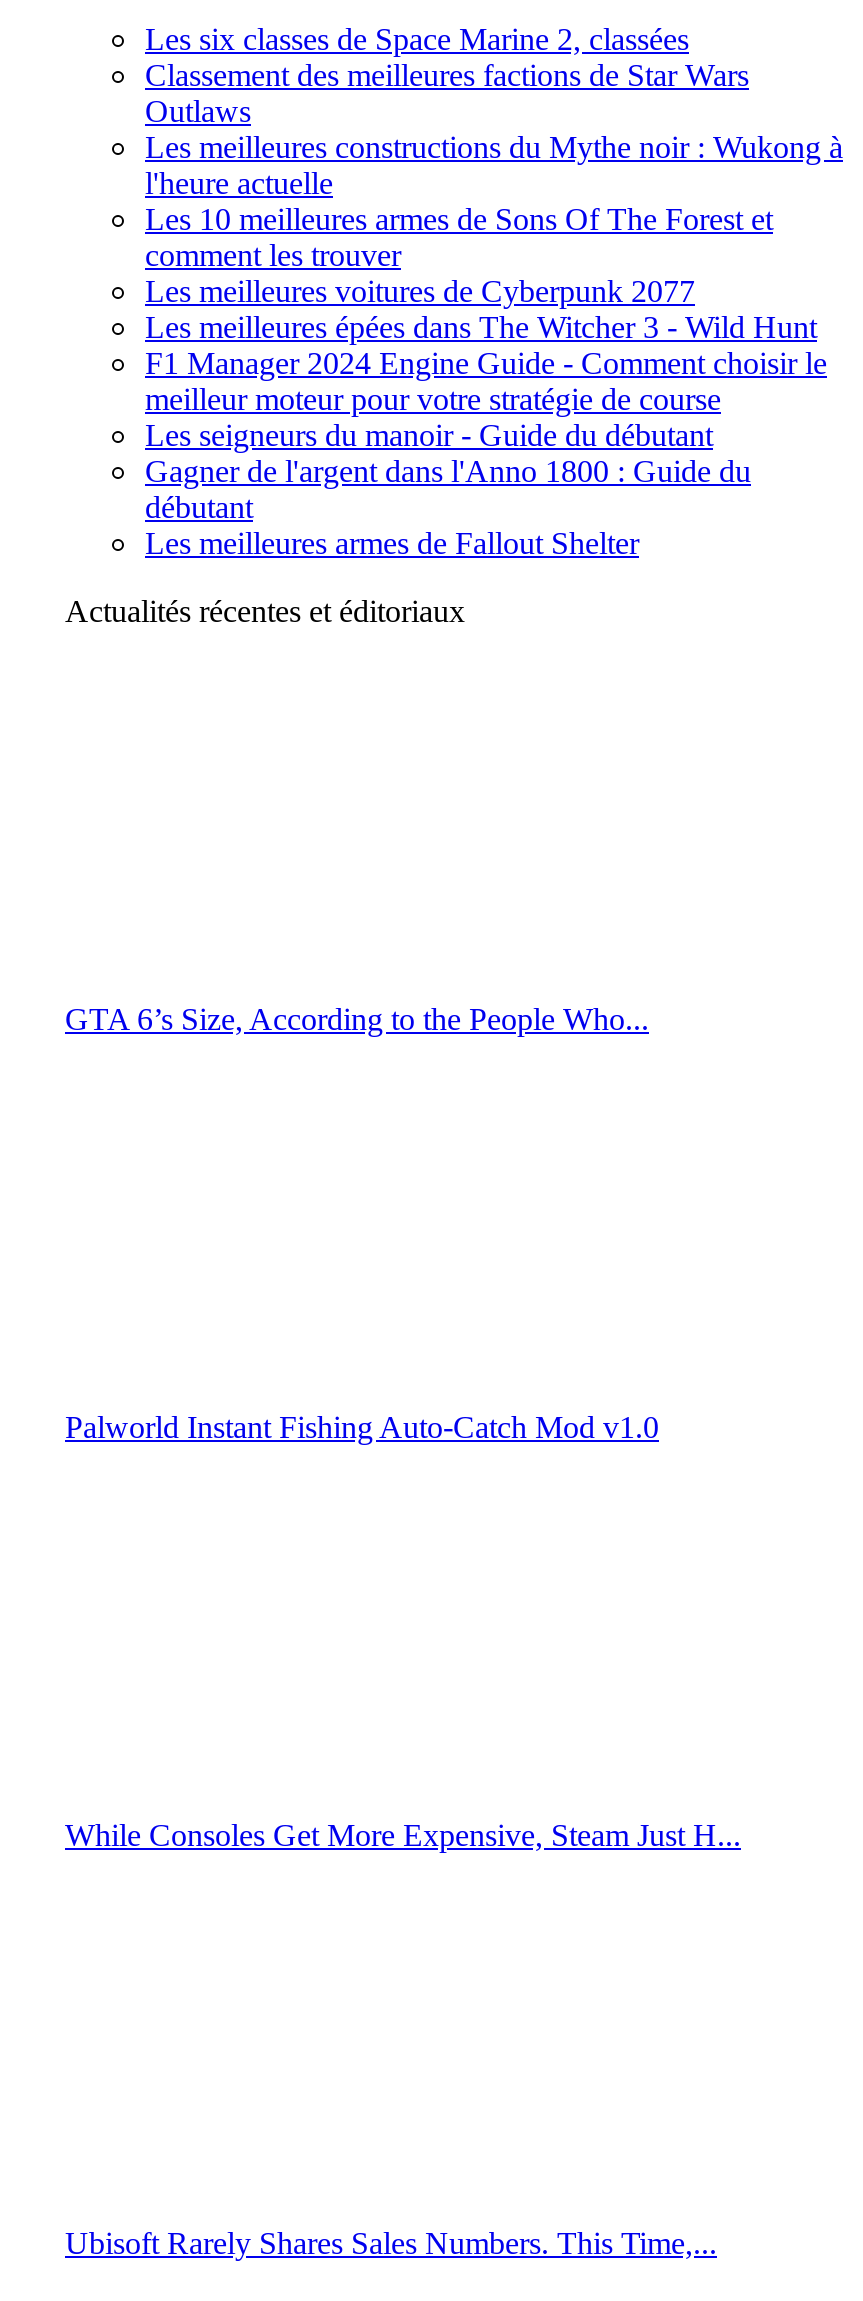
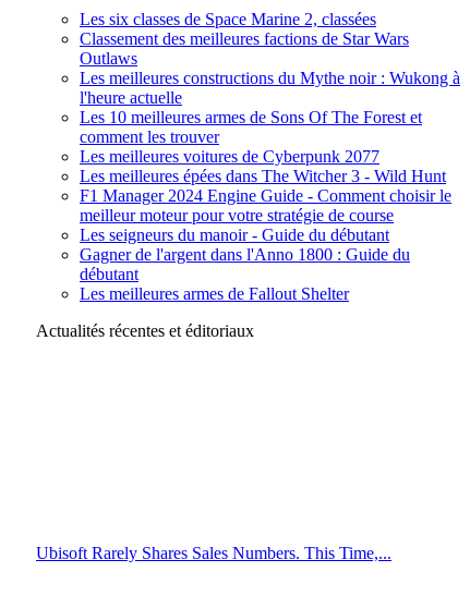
- GTA 6’s Size, According to the People Who...

- Palworld Instant Fishing Auto-Catch Mod v1.0

- While Consoles Get More Expensive, Steam Just H...
